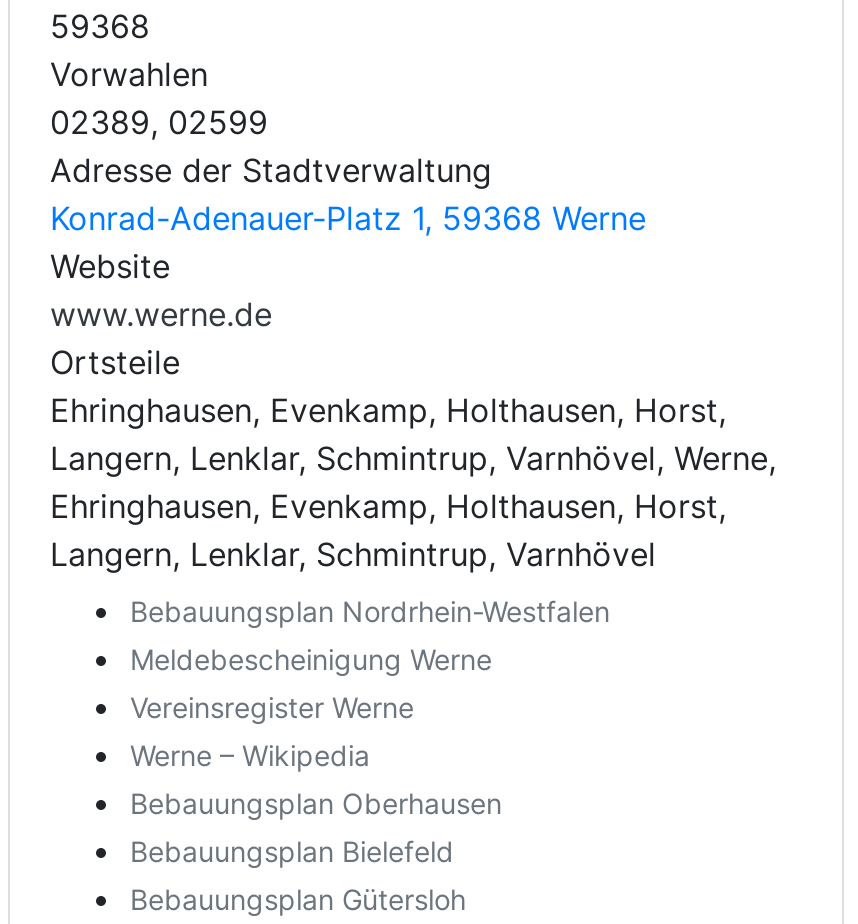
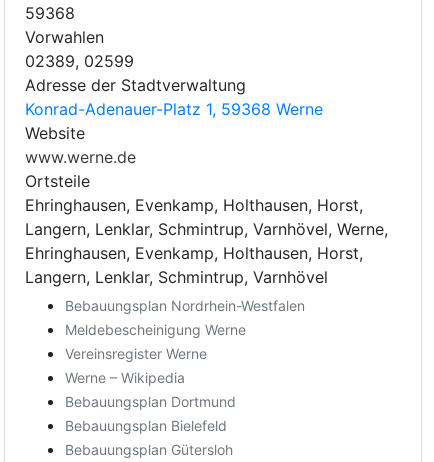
- Bebauungsplan Oberhausen
+ Bebauungsplan Dortmund
